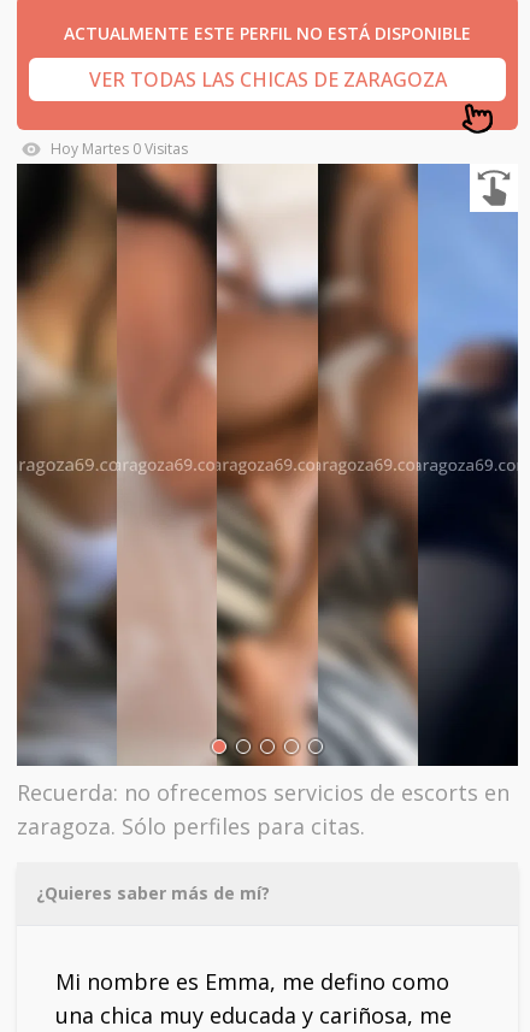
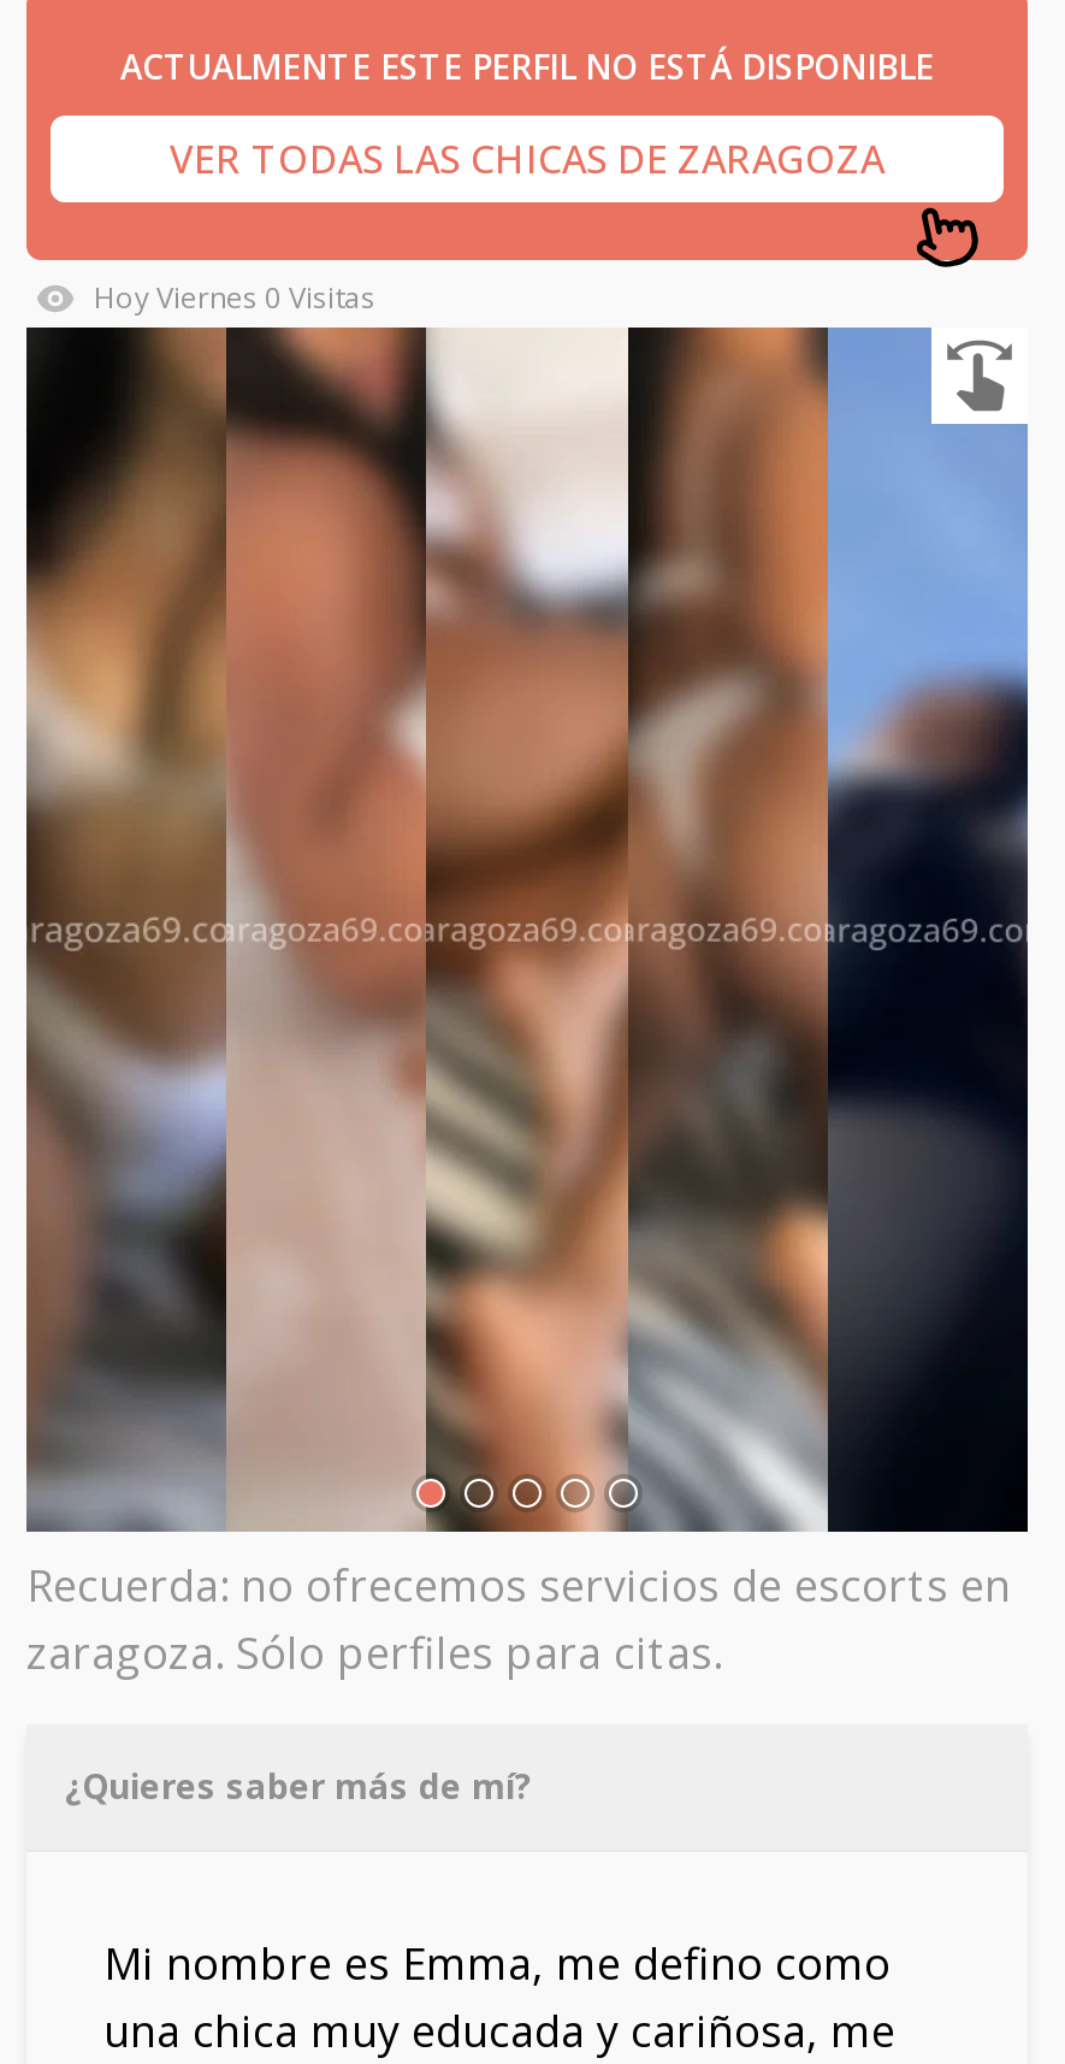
- Hoy Martes 0 Visitas
+ Hoy Viernes 0 Visitas
